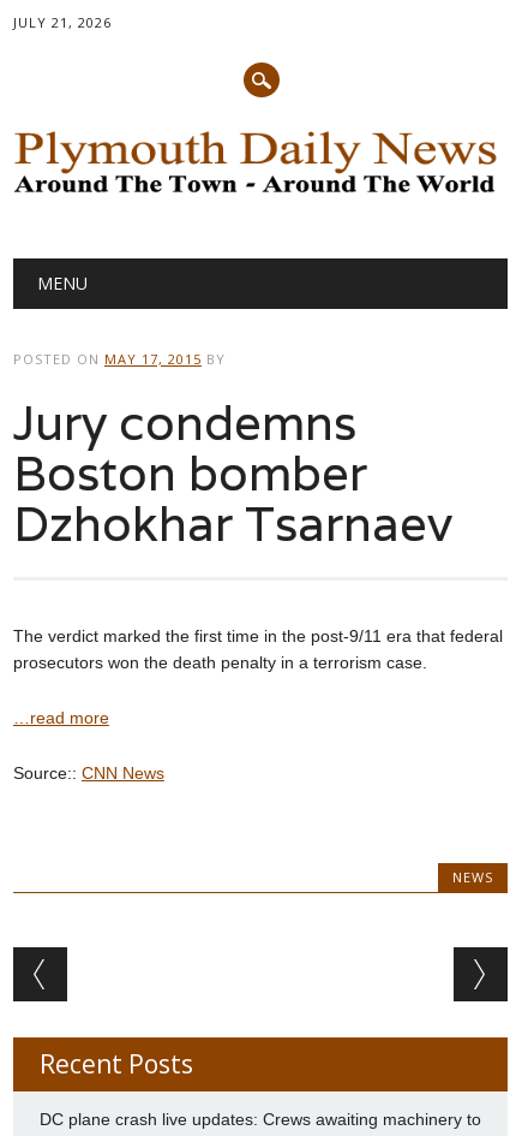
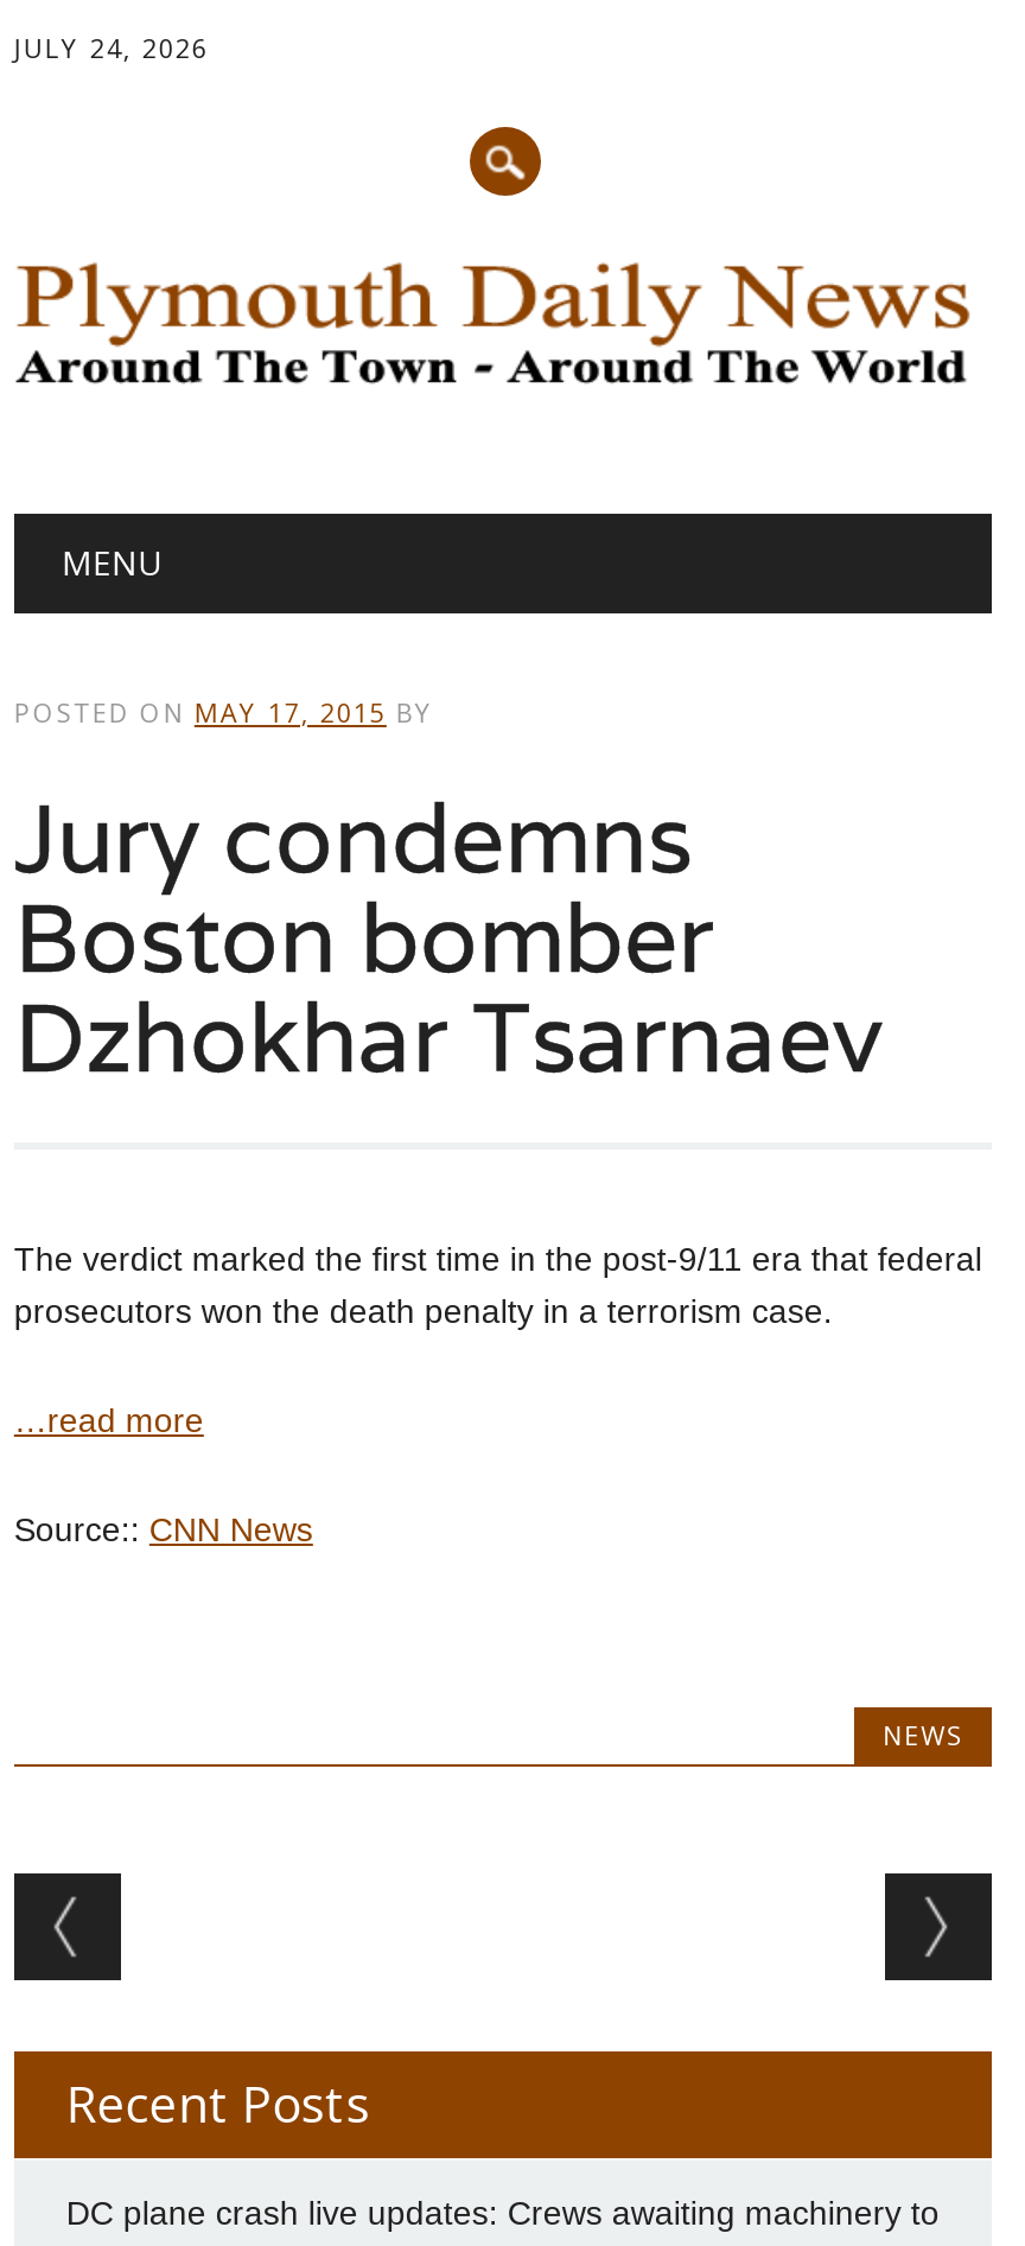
- JULY 21, 2026
+ JULY 24, 2026
